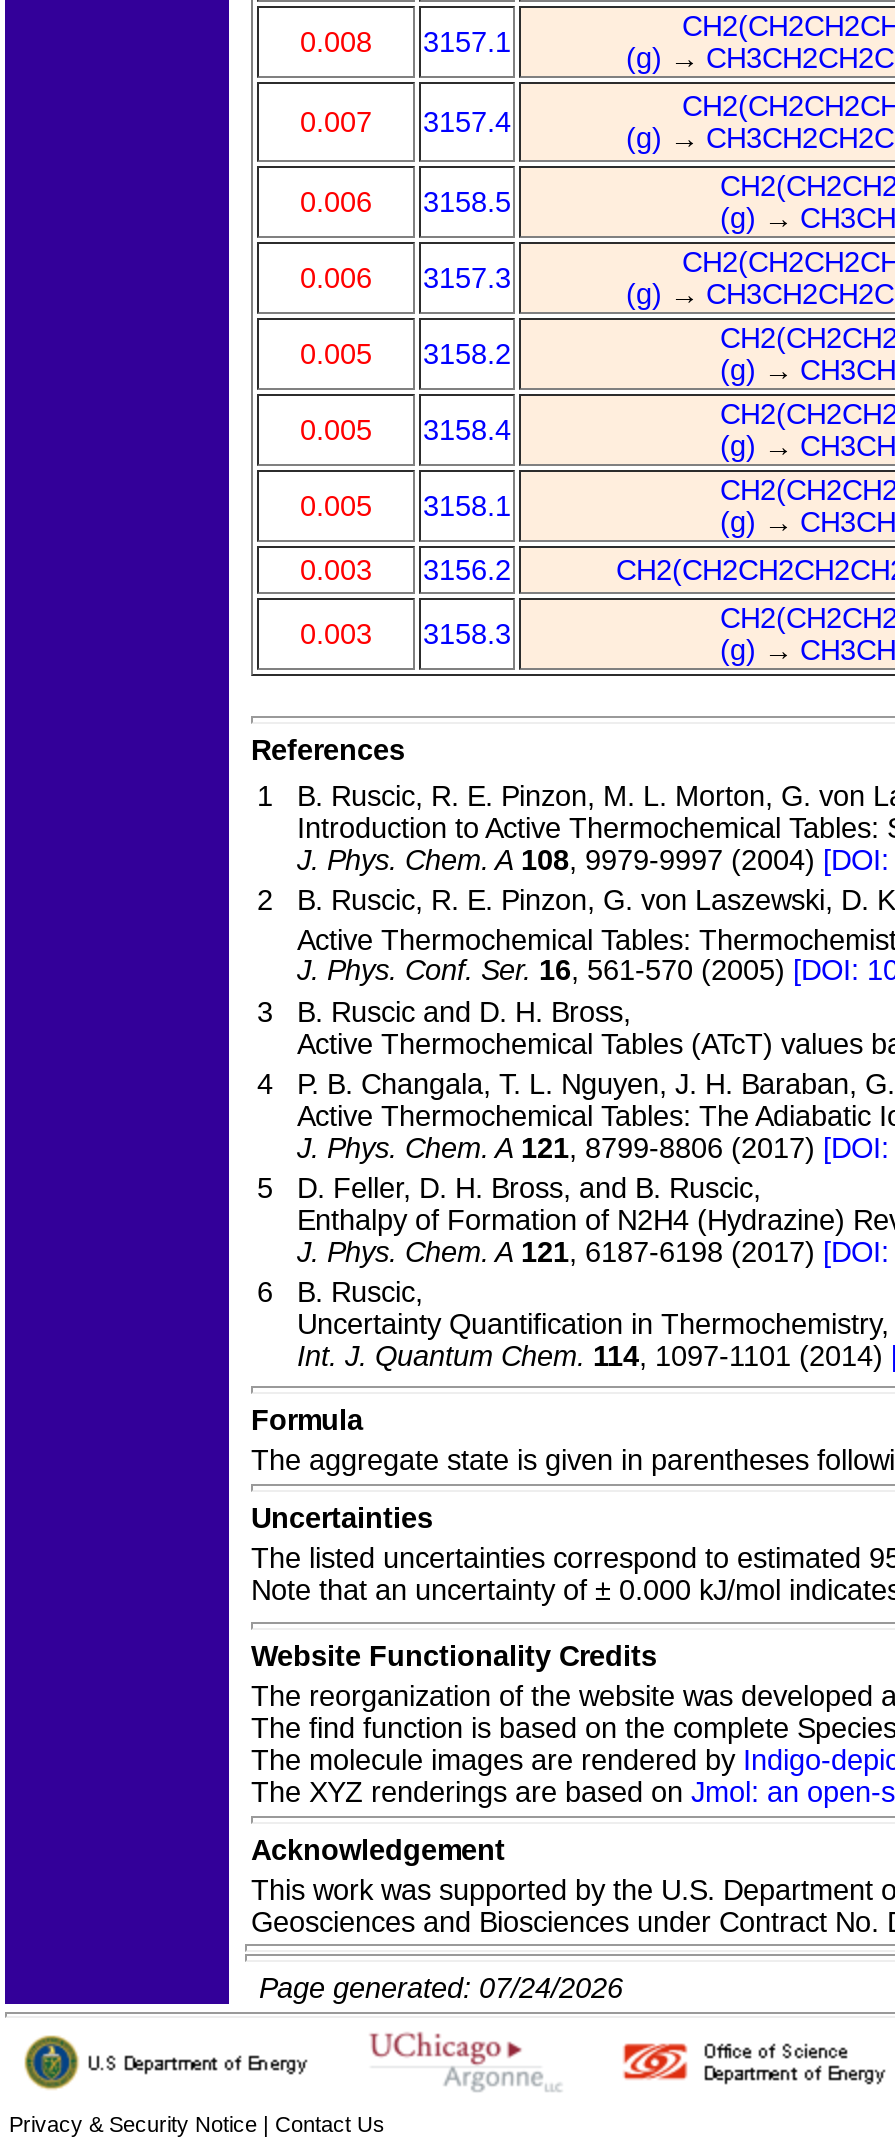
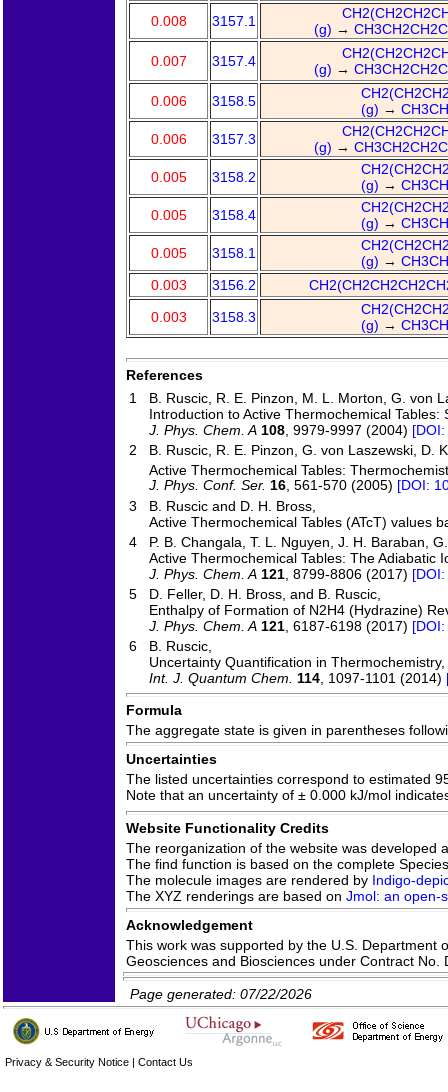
- Page generated: 07/24/2026
+ Page generated: 07/22/2026
